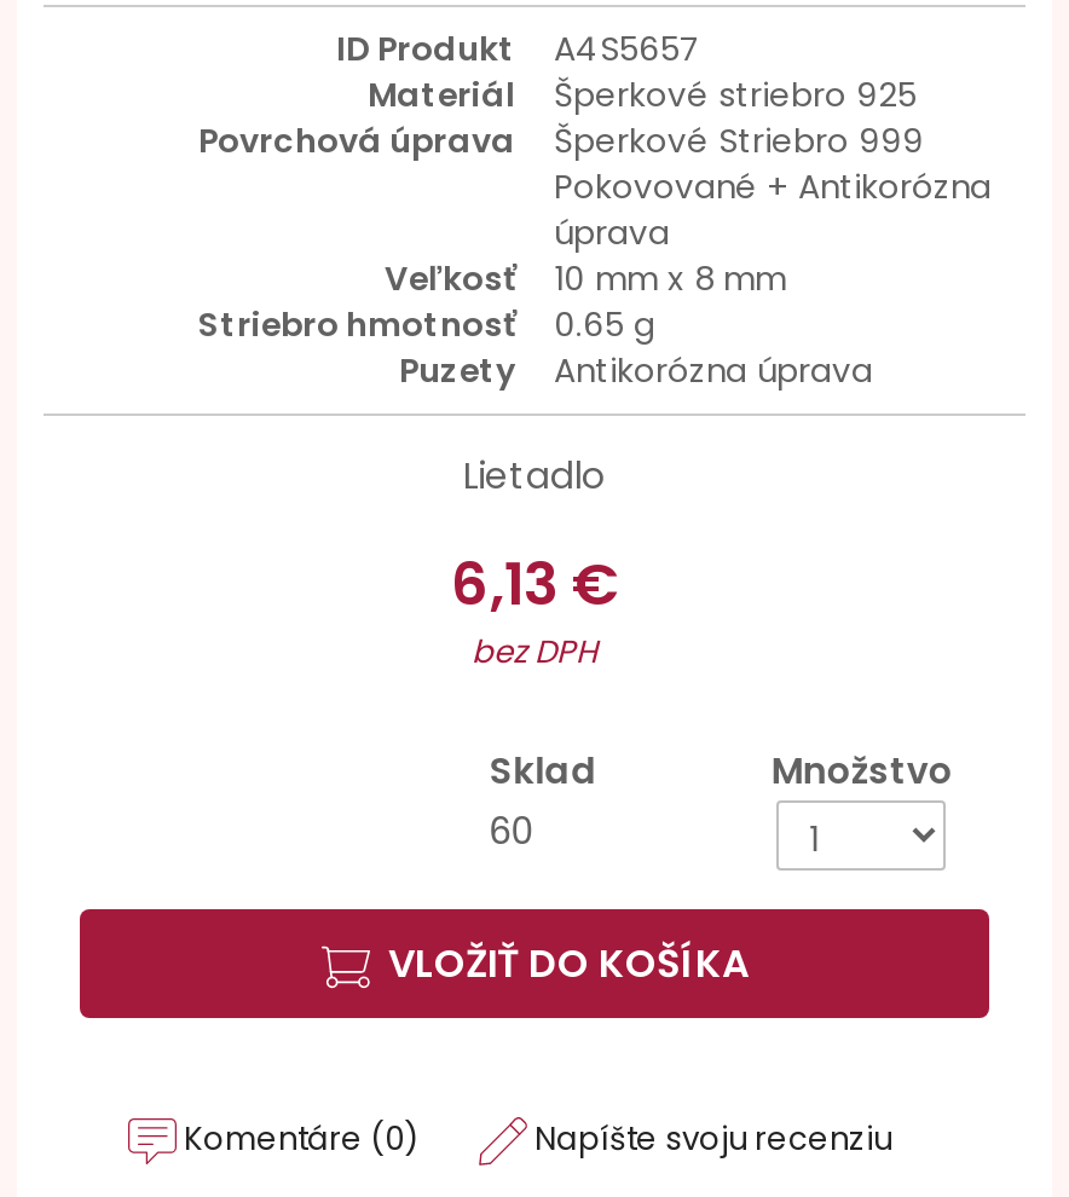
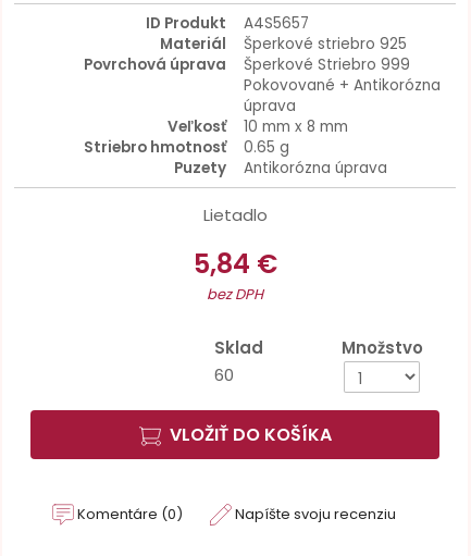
- 6,13 €
+ 5,84 €
